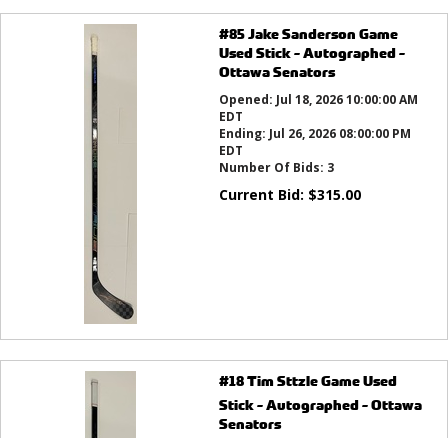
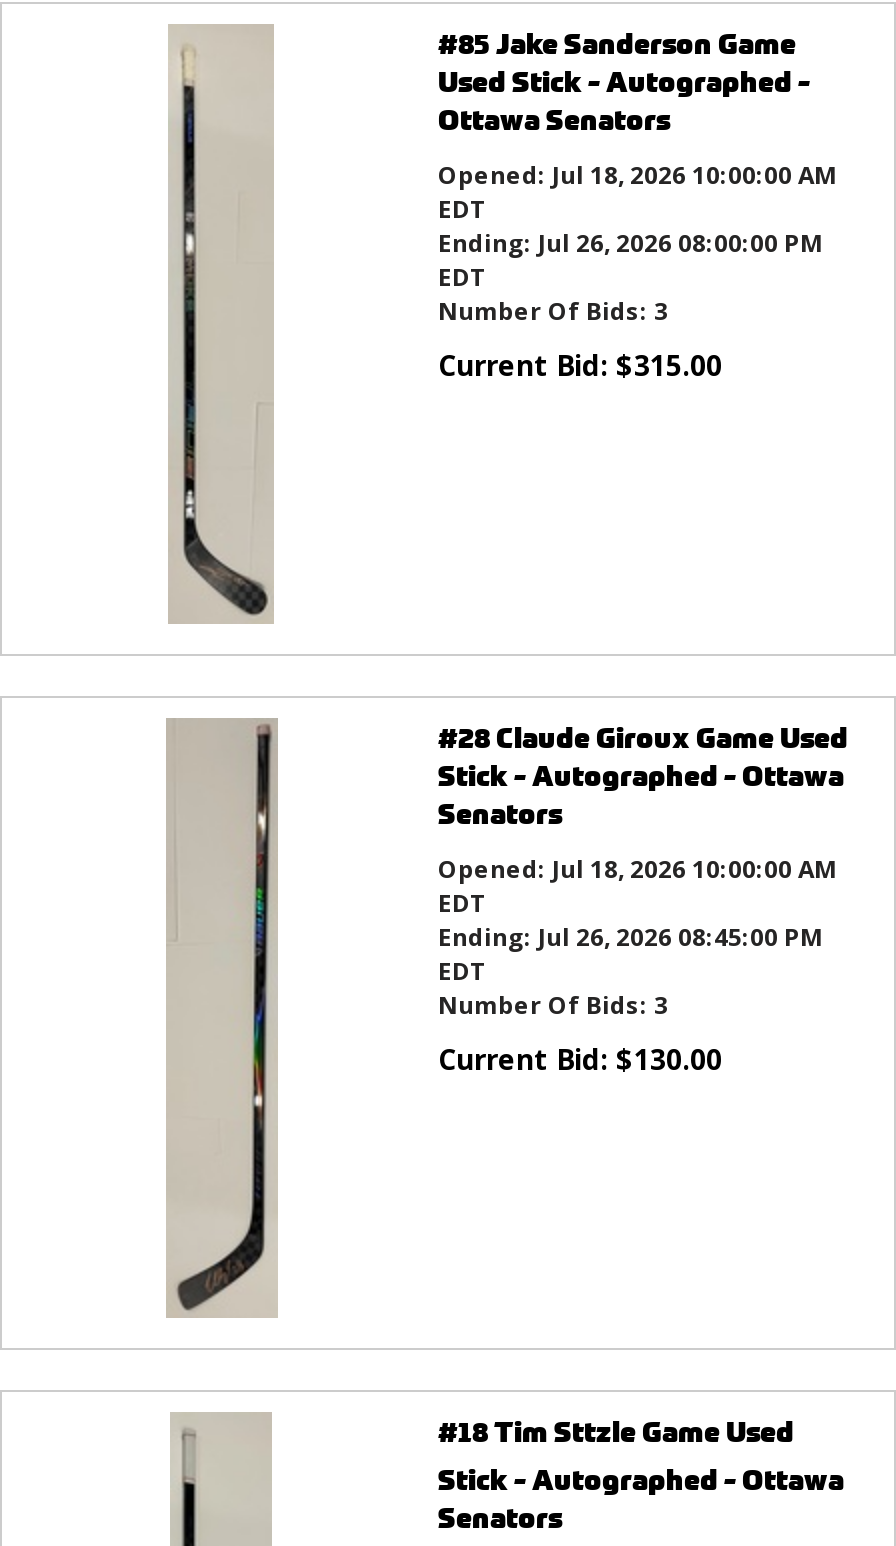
+ [image]

+ #28 Claude Giroux Game Used
+ Stick - Autographed - Ottawa
+ Senators
+ Opened: Jul 18, 2026 10:00:00 AM
+ EDT
+ Ending: Jul 26, 2026 08:45:00 PM
+ EDT
+ Number Of Bids: 3
+ Current Bid: $130.00
